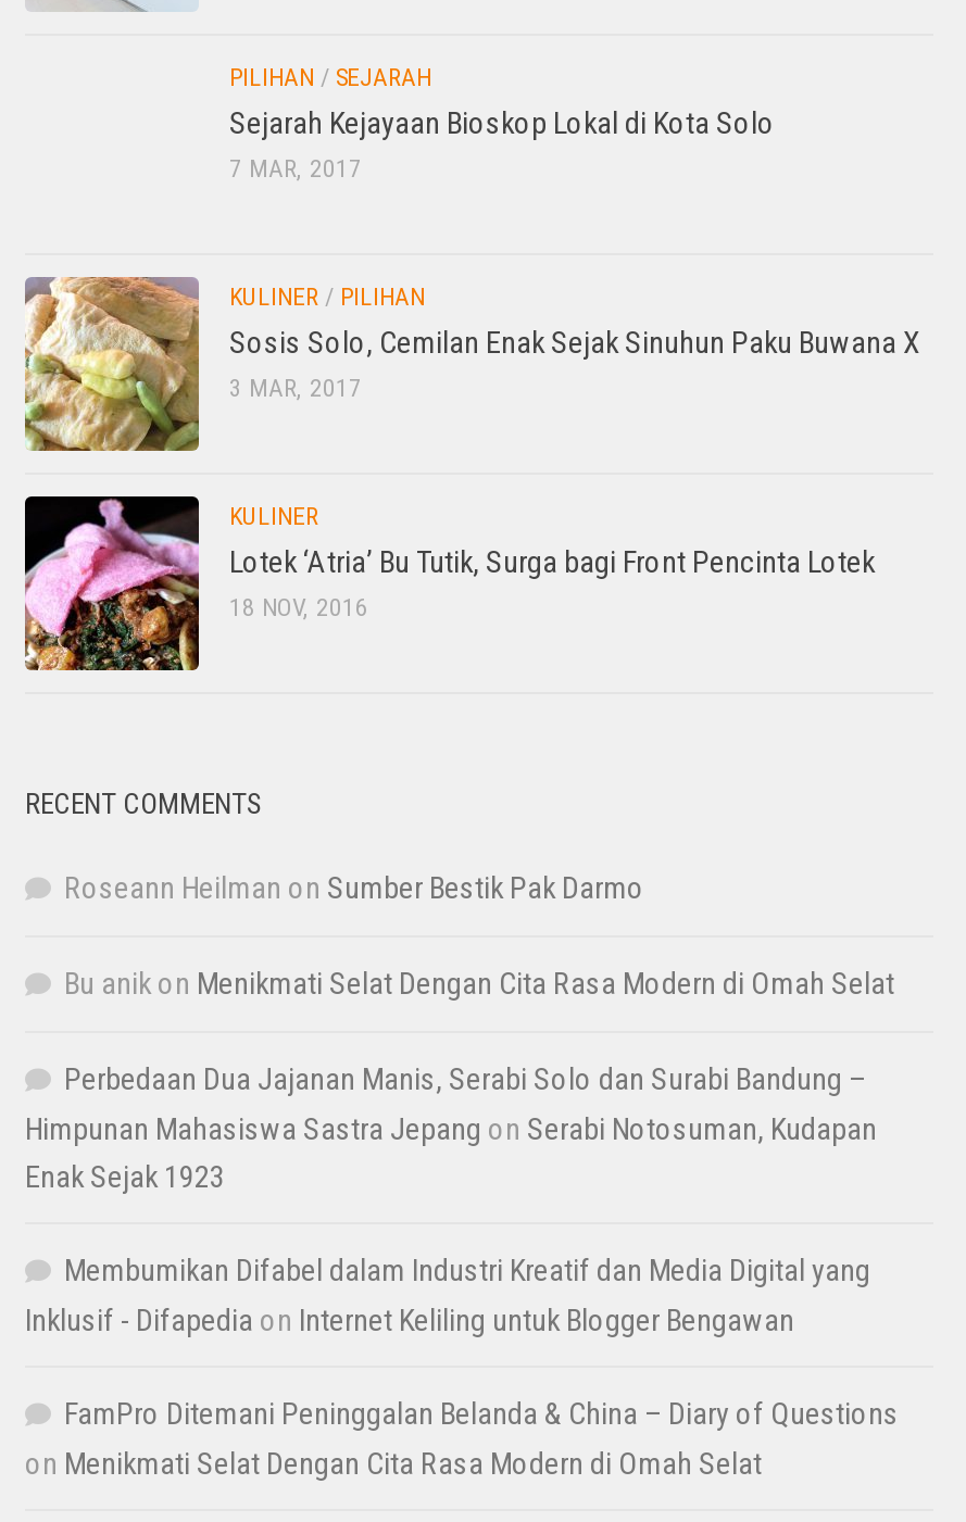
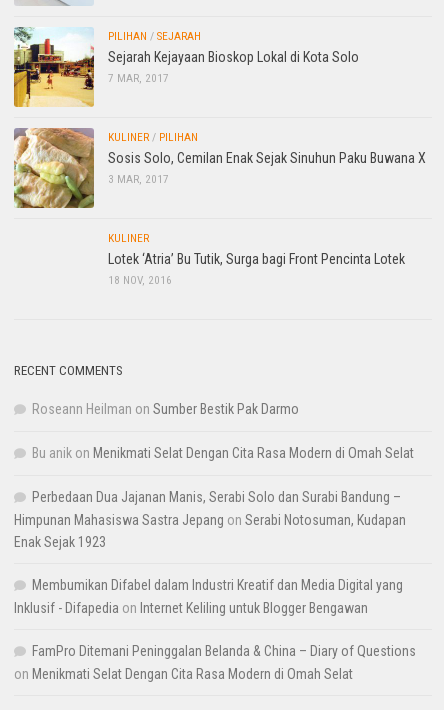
+ [image]

- [image]
